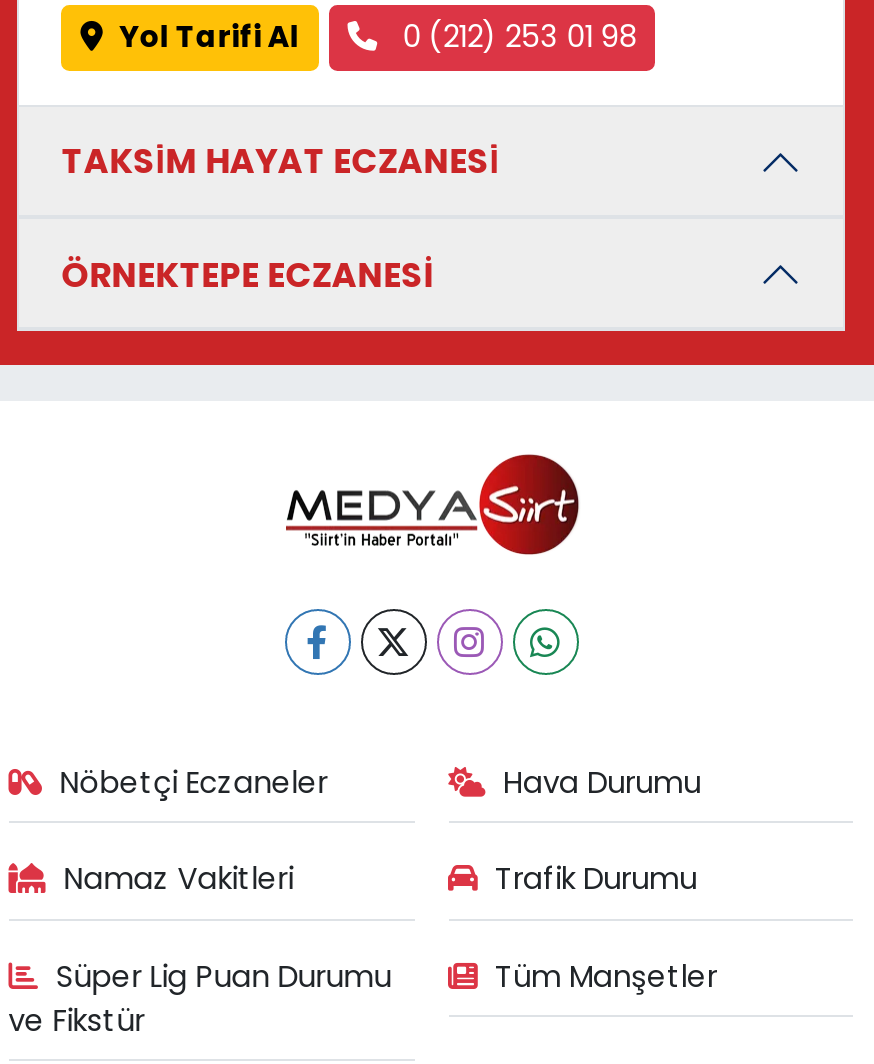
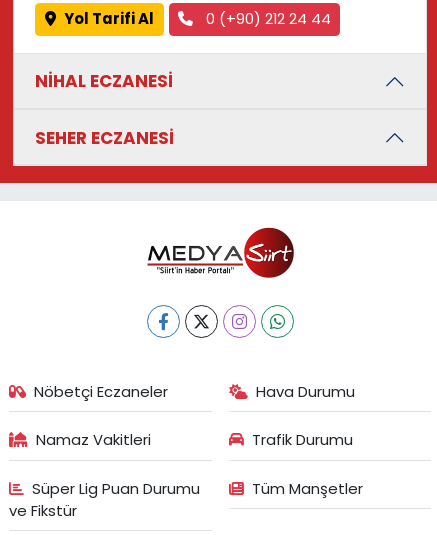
- 0 (212) 253 01 98
+ 0 (+90) 212 24 44

- TAKSİ̇M HAYAT ECZANESİ̇
+ NİHAL ECZANESİ

- ÖRNEKTEPE ECZANESİ
+ SEHER ECZANESİ
